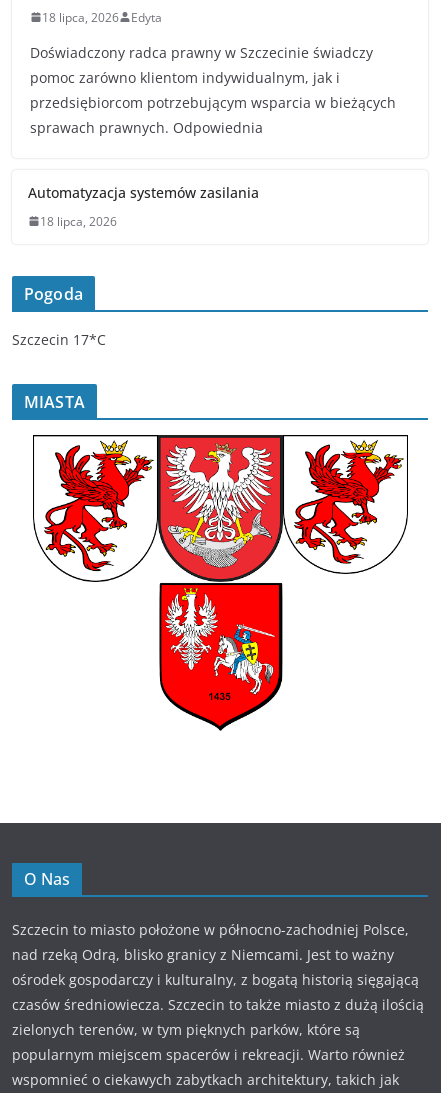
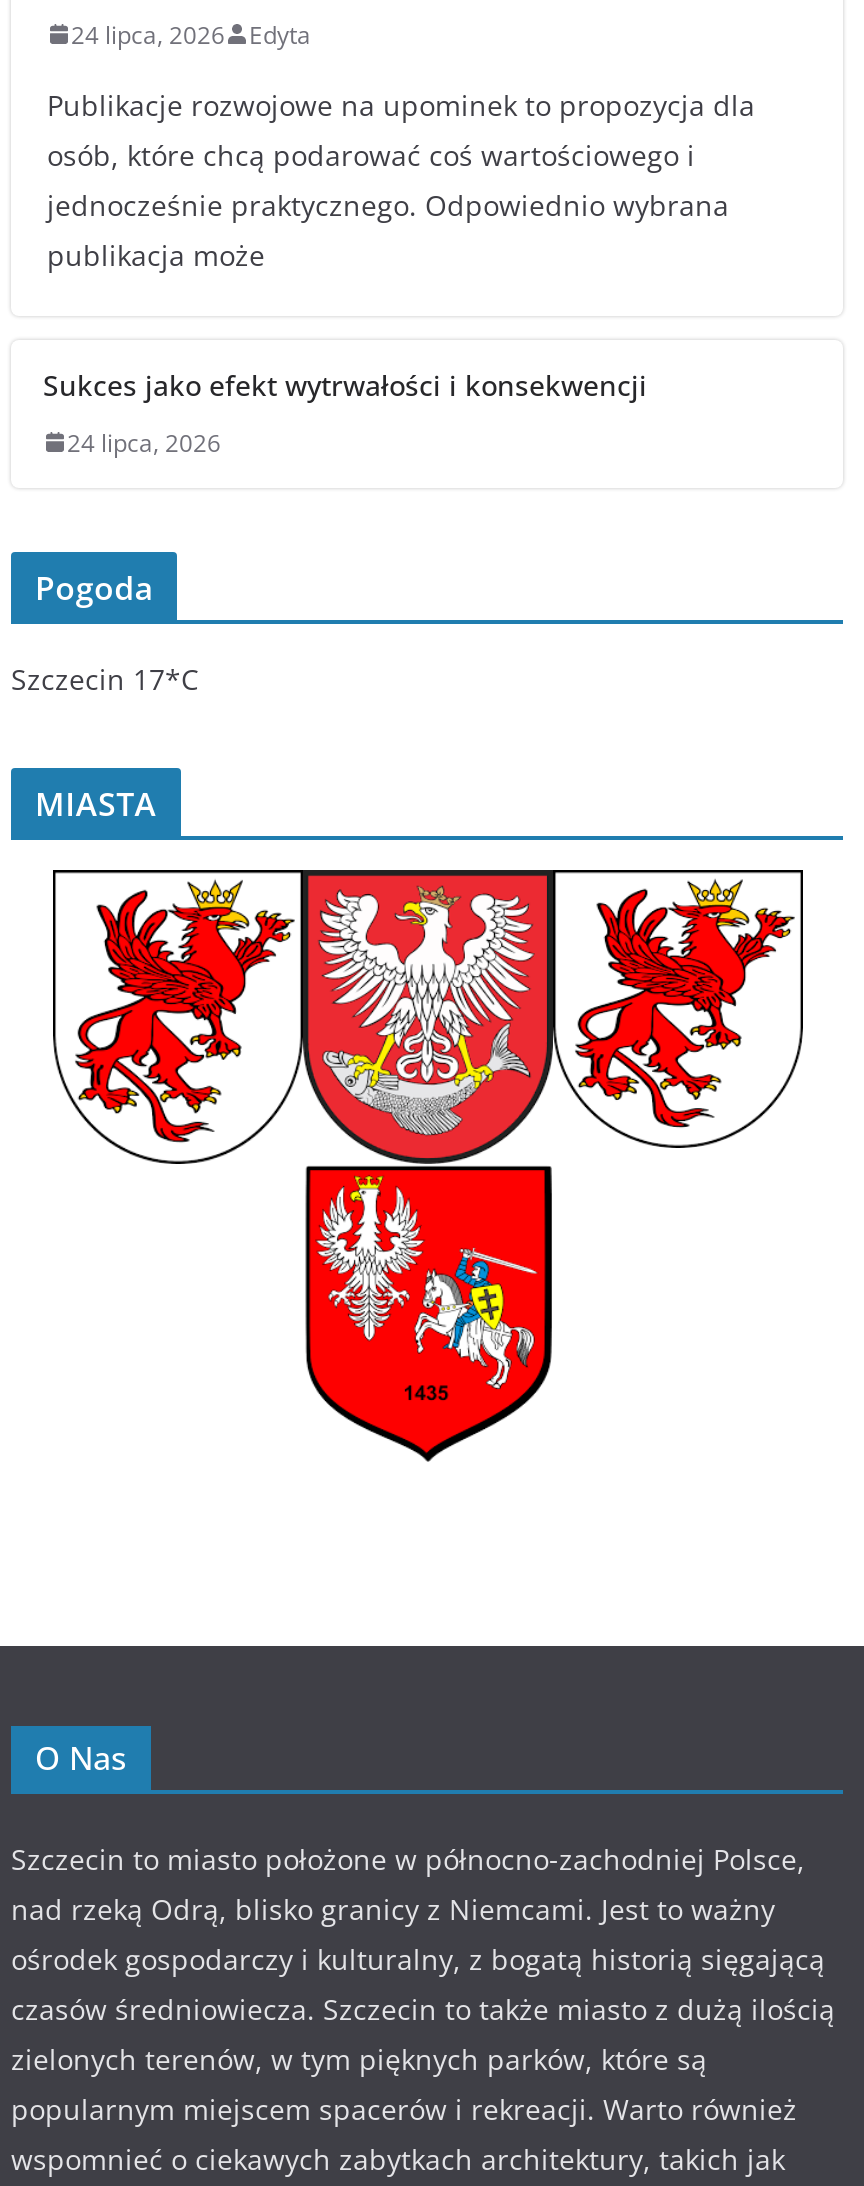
- 18 lipca, 2026 Edyta
+ 24 lipca, 2026 Edyta

- Doświadczony radca prawny w Szczecinie świadczy
- pomoc zarówno klientom indywidualnym, jak i
- przedsiębiorcom potrzebującym wsparcia w bieżących
- sprawach prawnych. Odpowiednia
+ Publikacje rozwojowe na upominek to propozycja dla
+ osób, które chcą podarować coś wartościowego i
+ jednocześnie praktycznego. Odpowiednio wybrana
+ publikacja może

- Automatyzacja systemów zasilania
+ Sukces jako efekt wytrwałości i konsekwencji

- 18 lipca, 2026
+ 24 lipca, 2026
